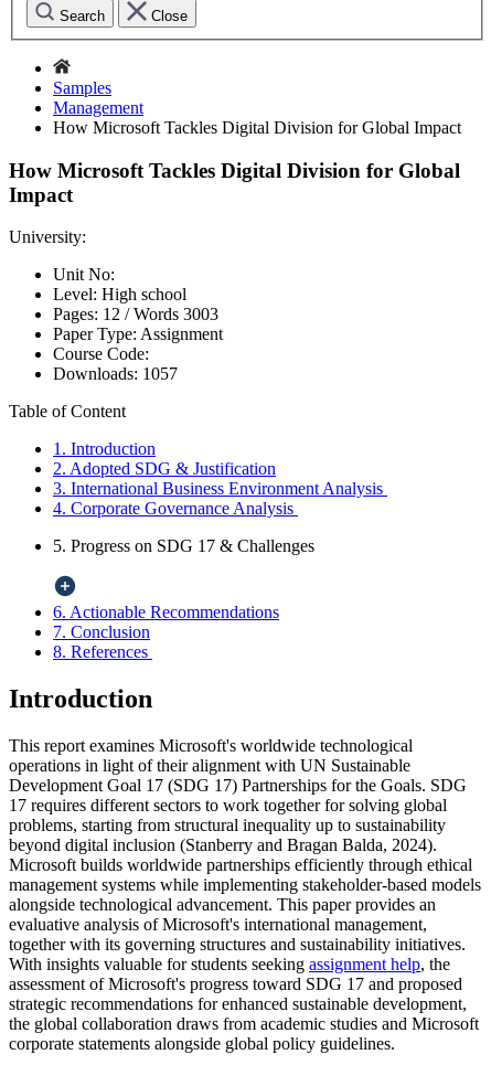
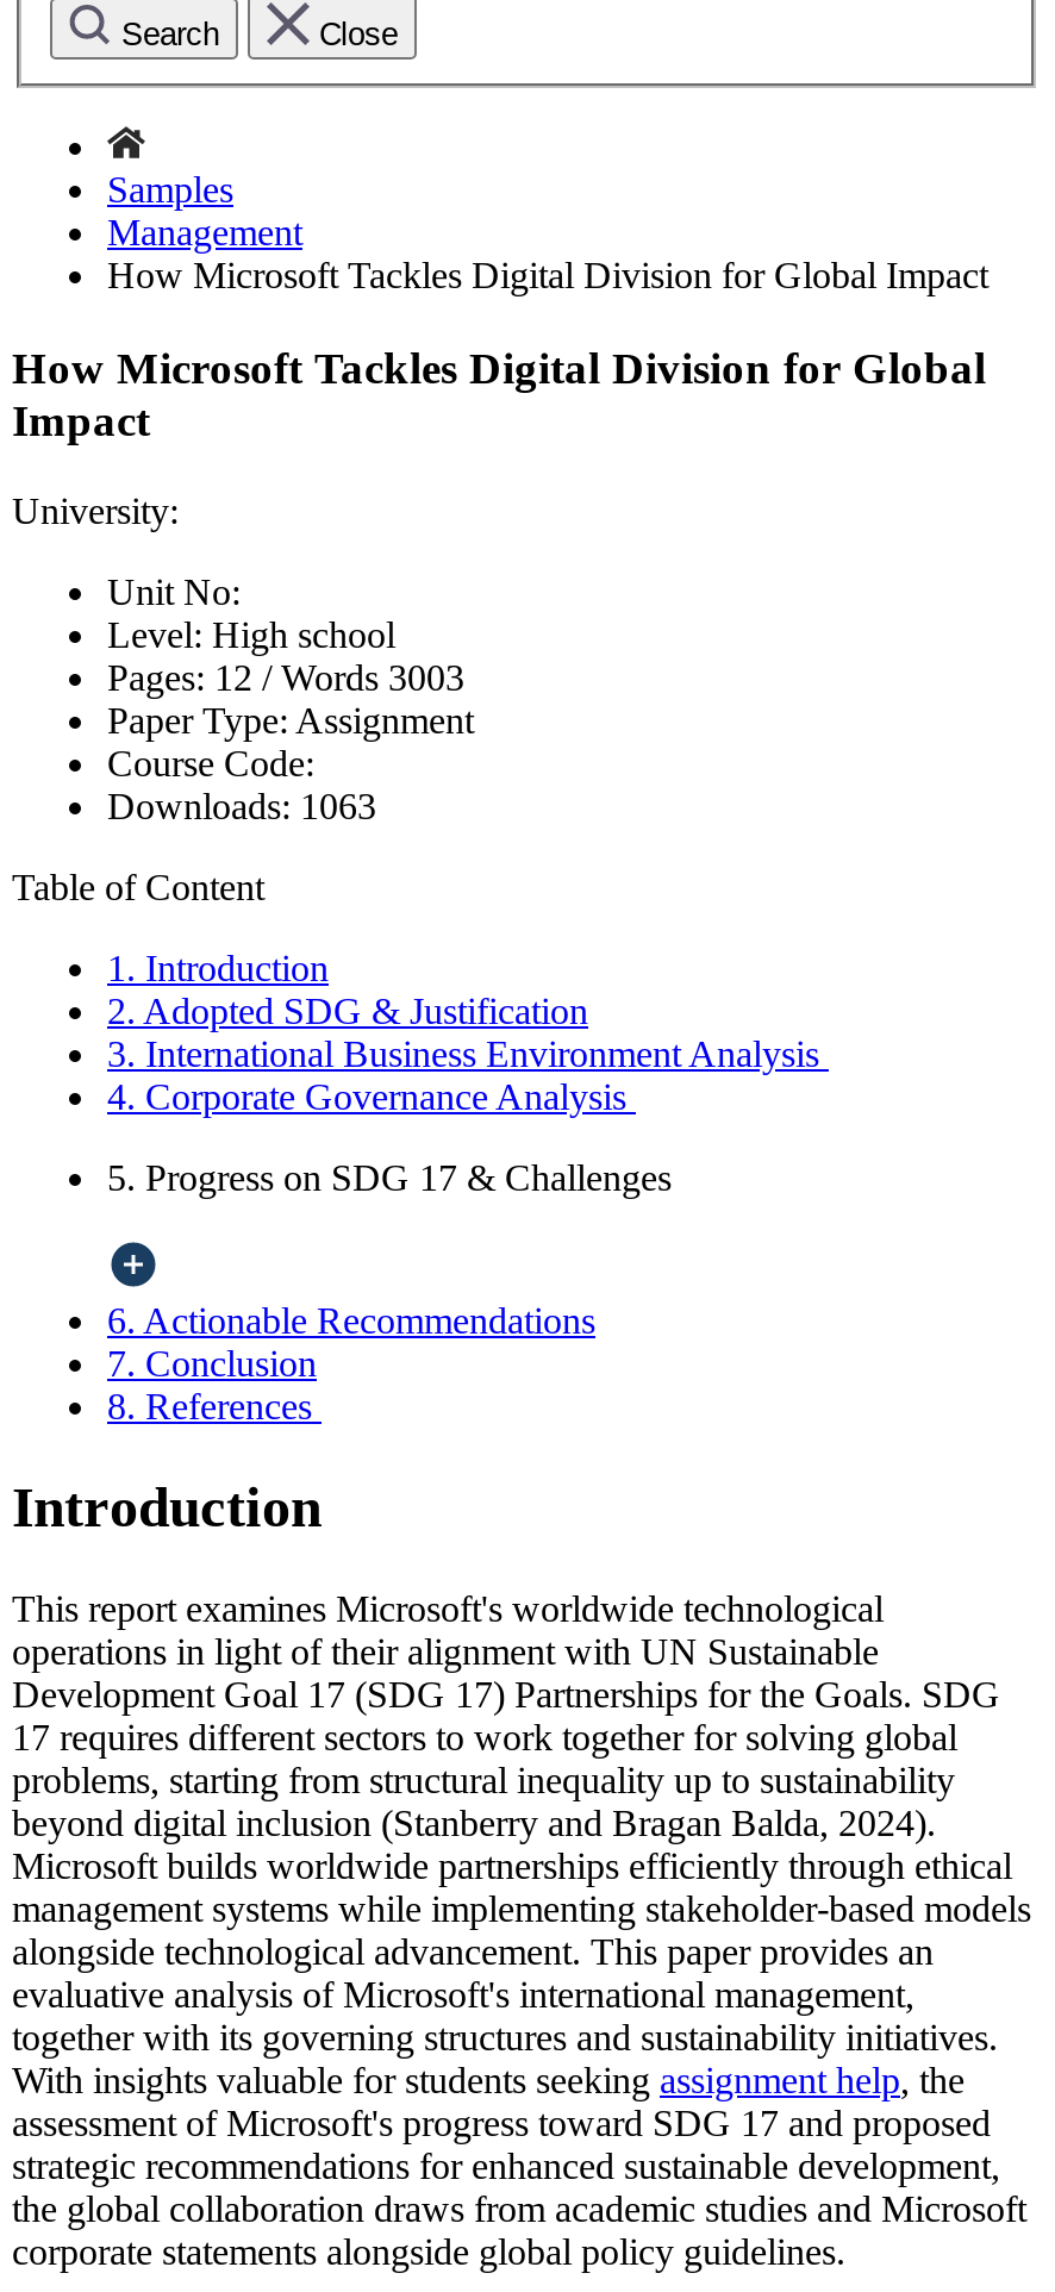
- Downloads: 1057
+ Downloads: 1063
